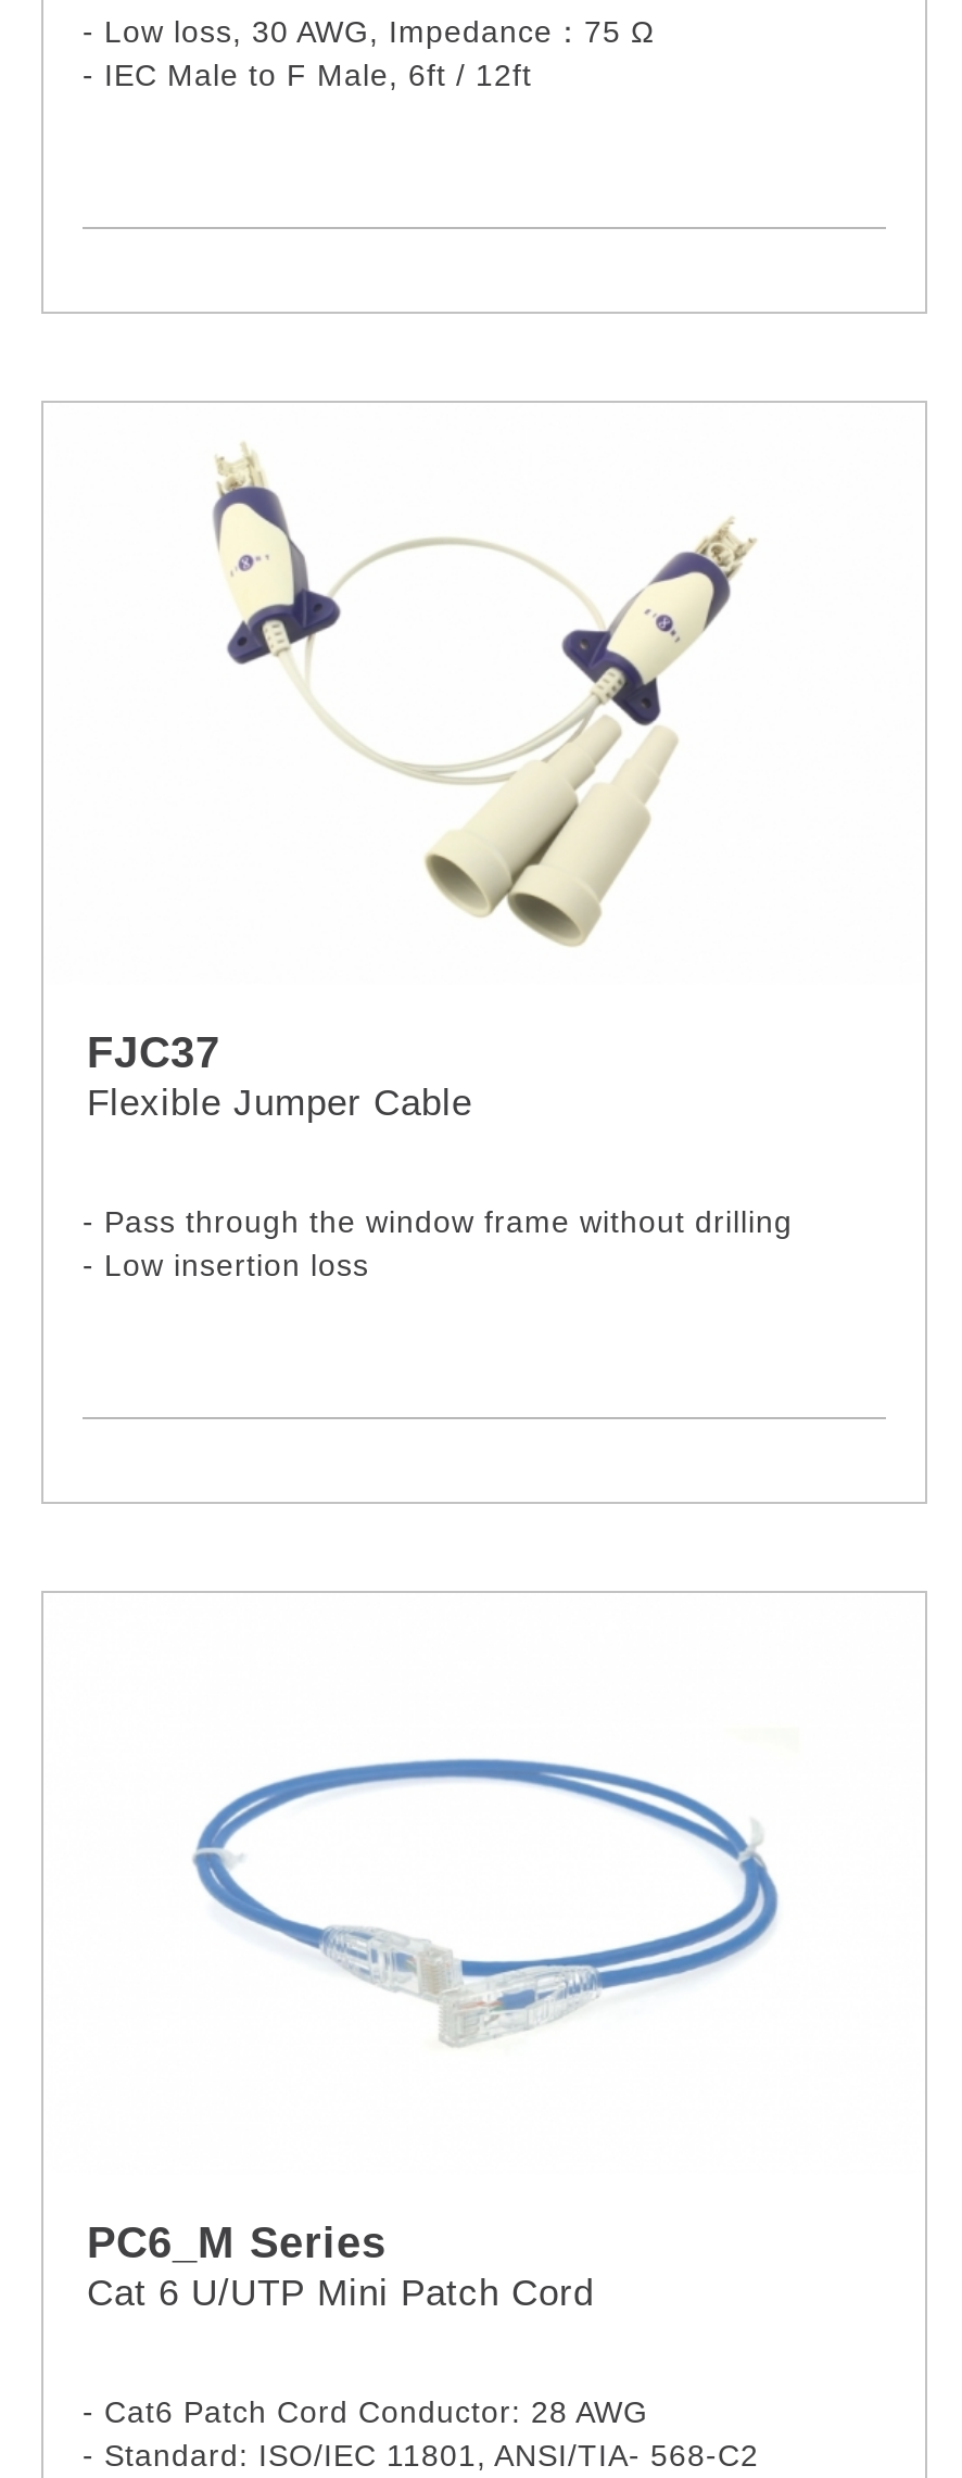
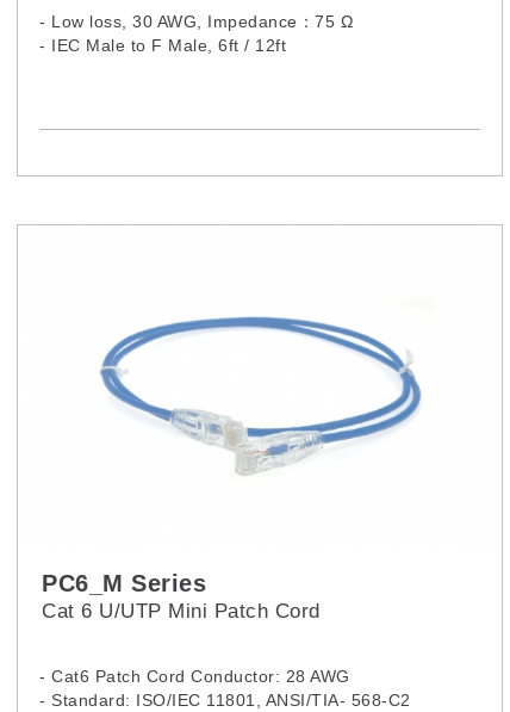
- [image]
- FJC37
- Flexible Jumper Cable
- - Pass through the window frame without drilling
- - Low insertion loss
